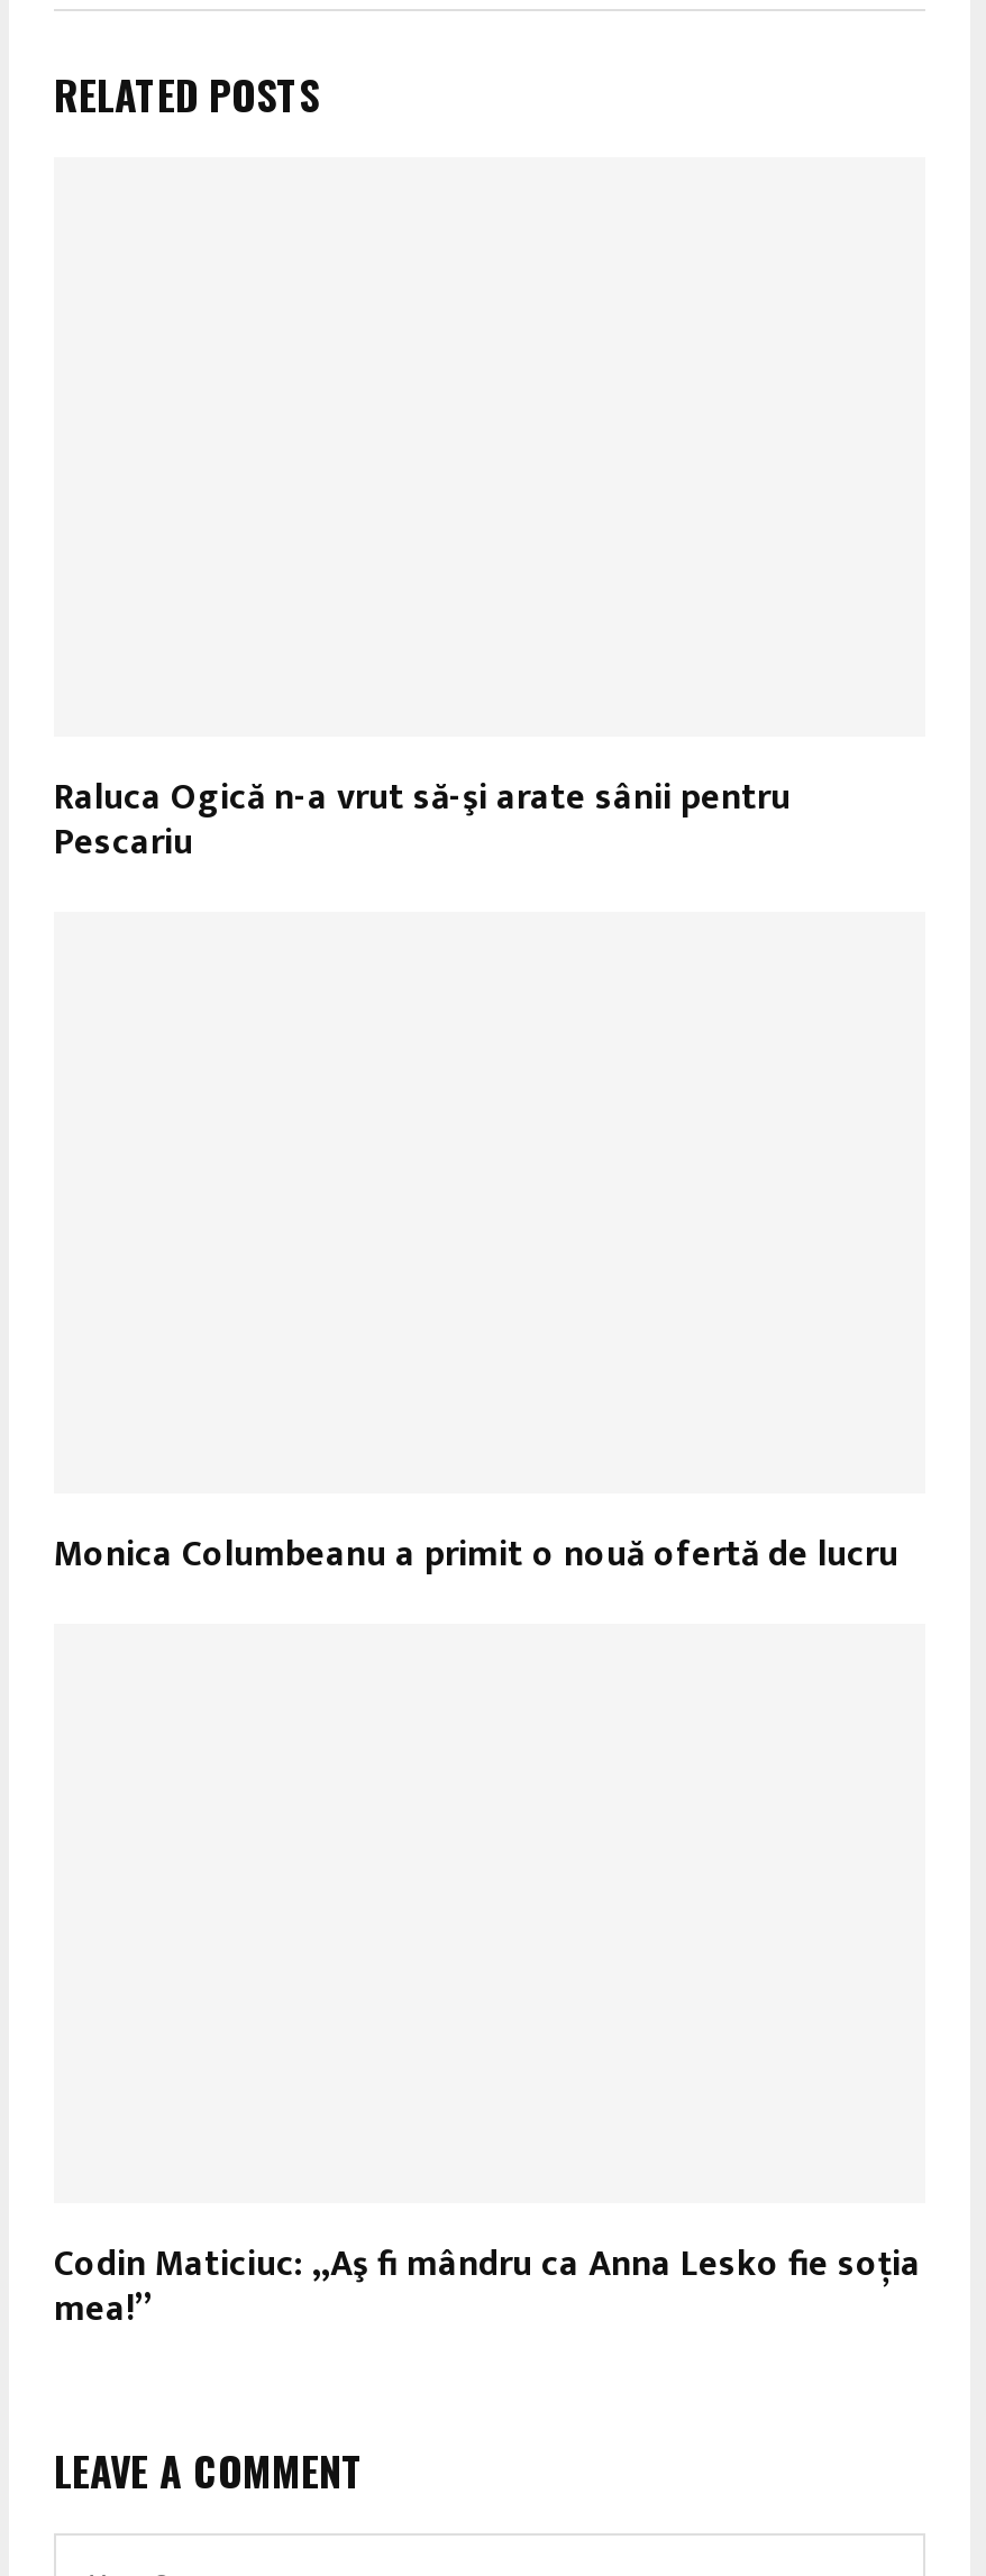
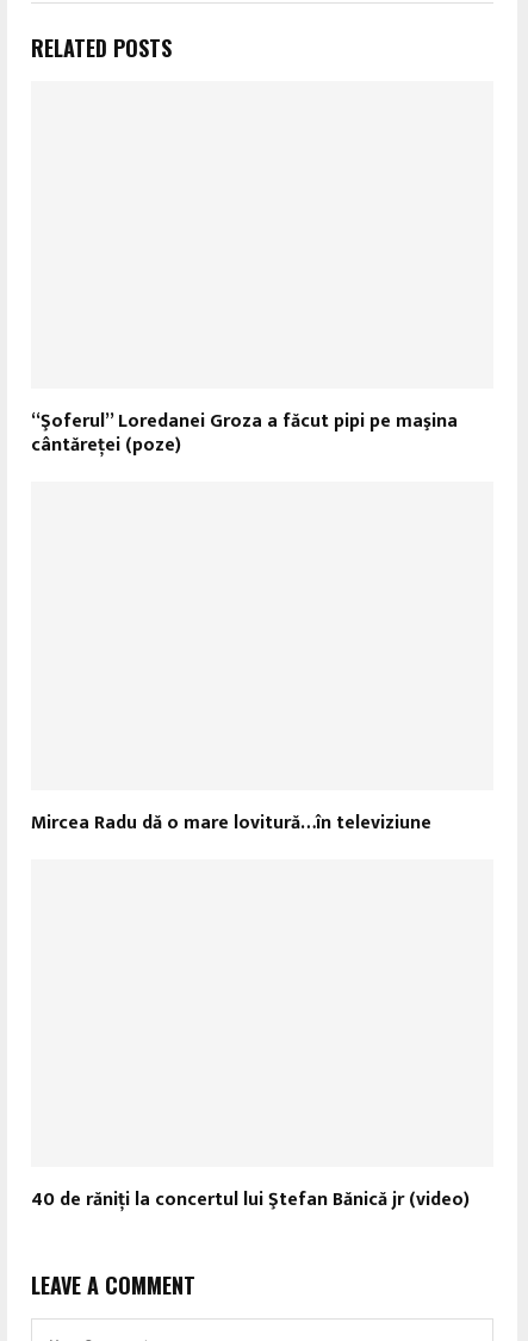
- Raluca Ogică n-a vrut să-şi arate sânii pentru
- Pescariu
+ “Şoferul” Loredanei Groza a făcut pipi pe maşina
+ cântăreţei (poze)

- Monica Columbeanu a primit o nouă ofertă de lucru
+ Mircea Radu dă o mare lovitură…în televiziune

- Codin Maticiuc: „Aş fi mândru ca Anna Lesko fie soţia
- mea!”
+ 40 de răniţi la concertul lui Ştefan Bănică jr (video)
